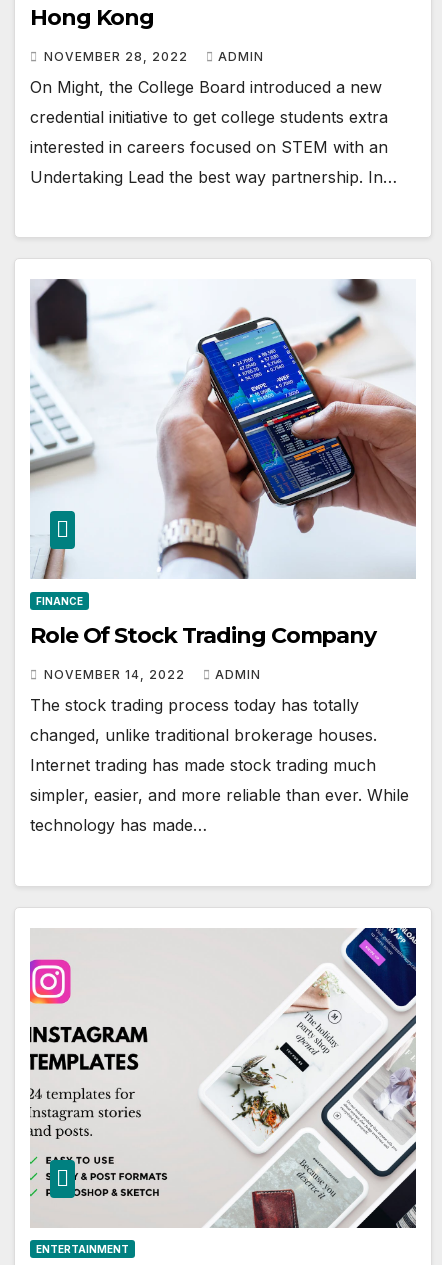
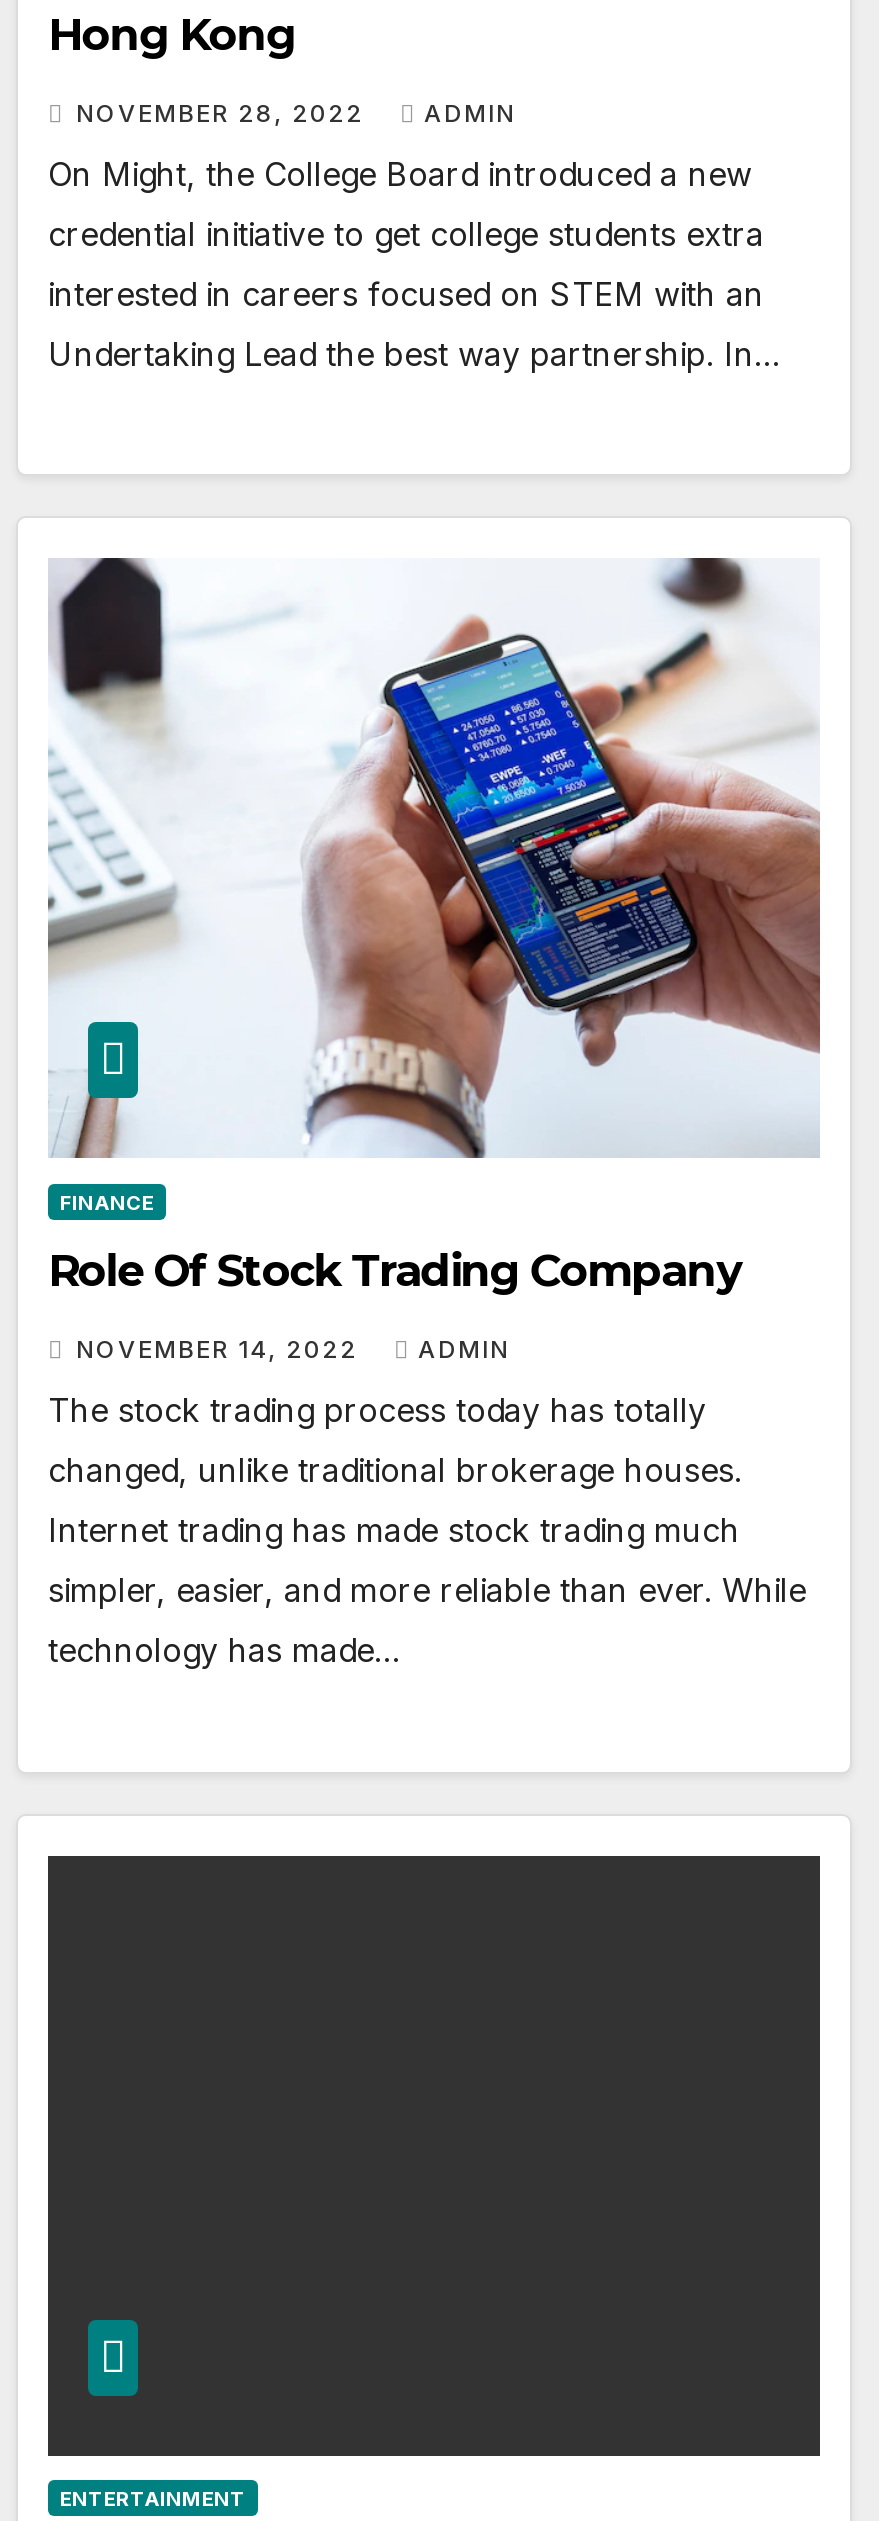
- [image]
